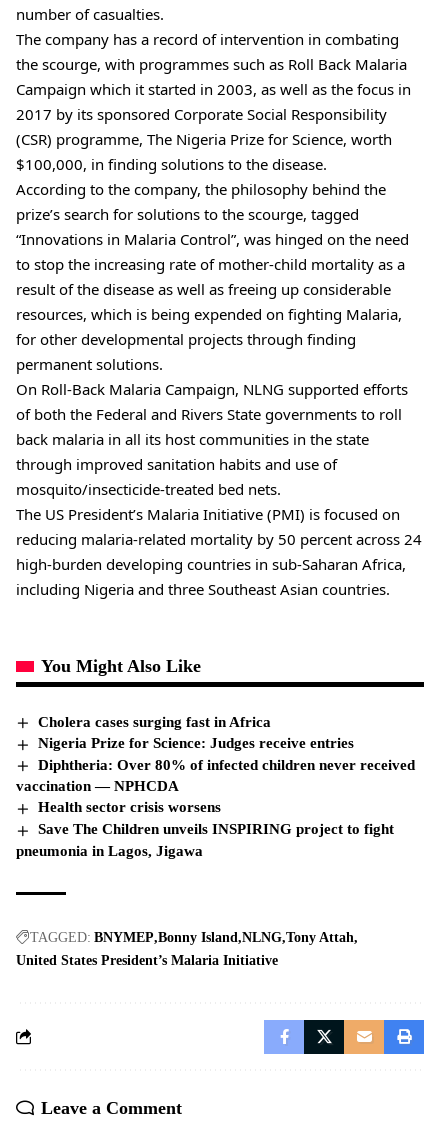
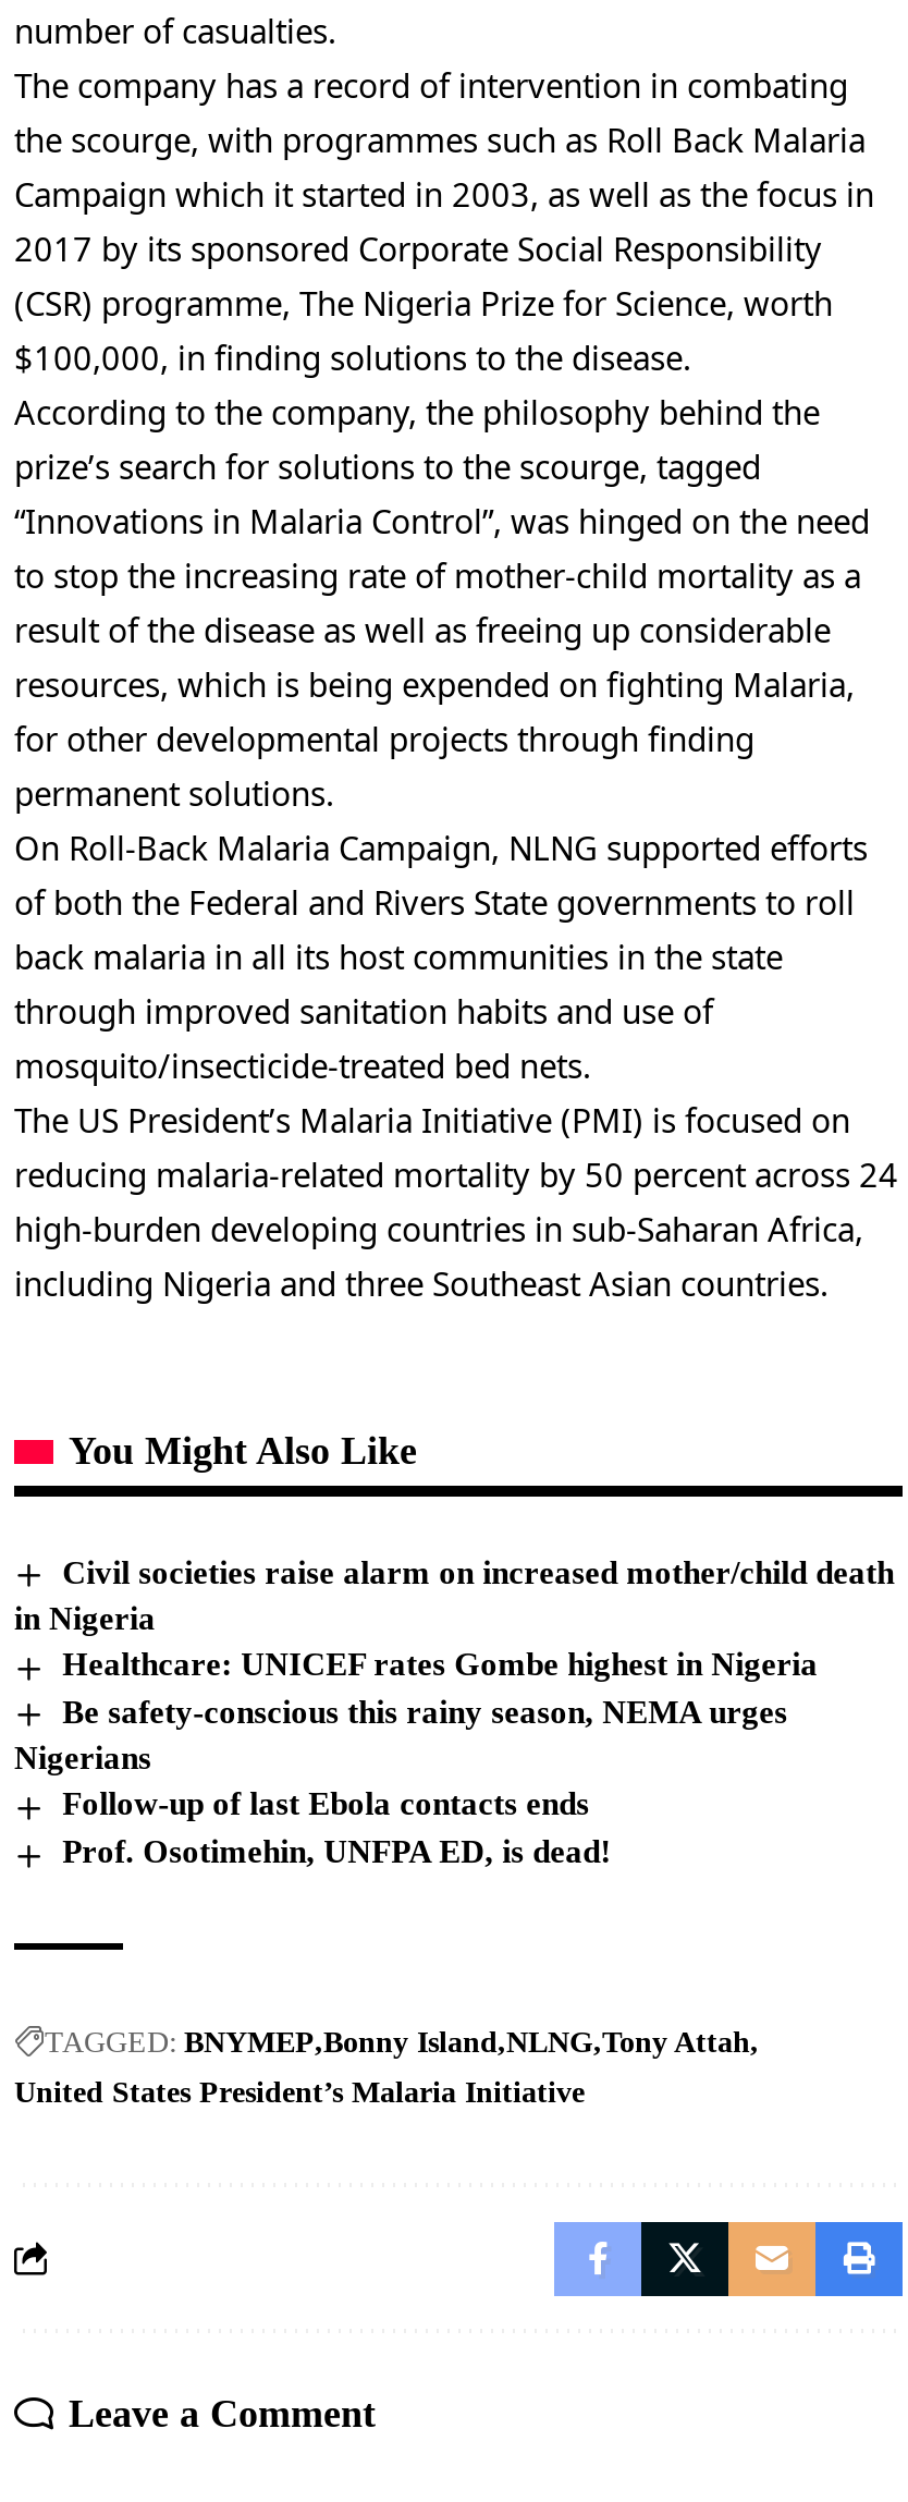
- Cholera cases surging fast in Africa
- Nigeria Prize for Science: Judges receive entries
- Diphtheria: Over 80% of infected children never received
- vaccination — NPHCDA
- Health sector crisis worsens
- Save The Children unveils INSPIRING project to fight
- pneumonia in Lagos, Jigawa
+ Civil societies raise alarm on increased mother/child death
+ in Nigeria
+ Healthcare: UNICEF rates Gombe highest in Nigeria
+ Be safety-conscious this rainy season, NEMA urges
+ Nigerians
+ Follow-up of last Ebola contacts ends
+ Prof. Osotimehin, UNFPA ED, is dead!
